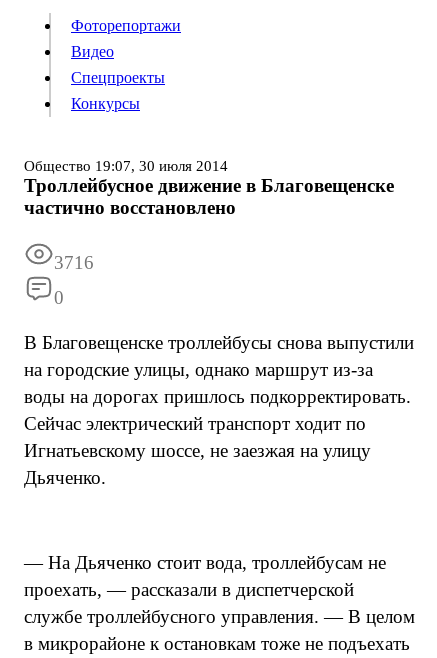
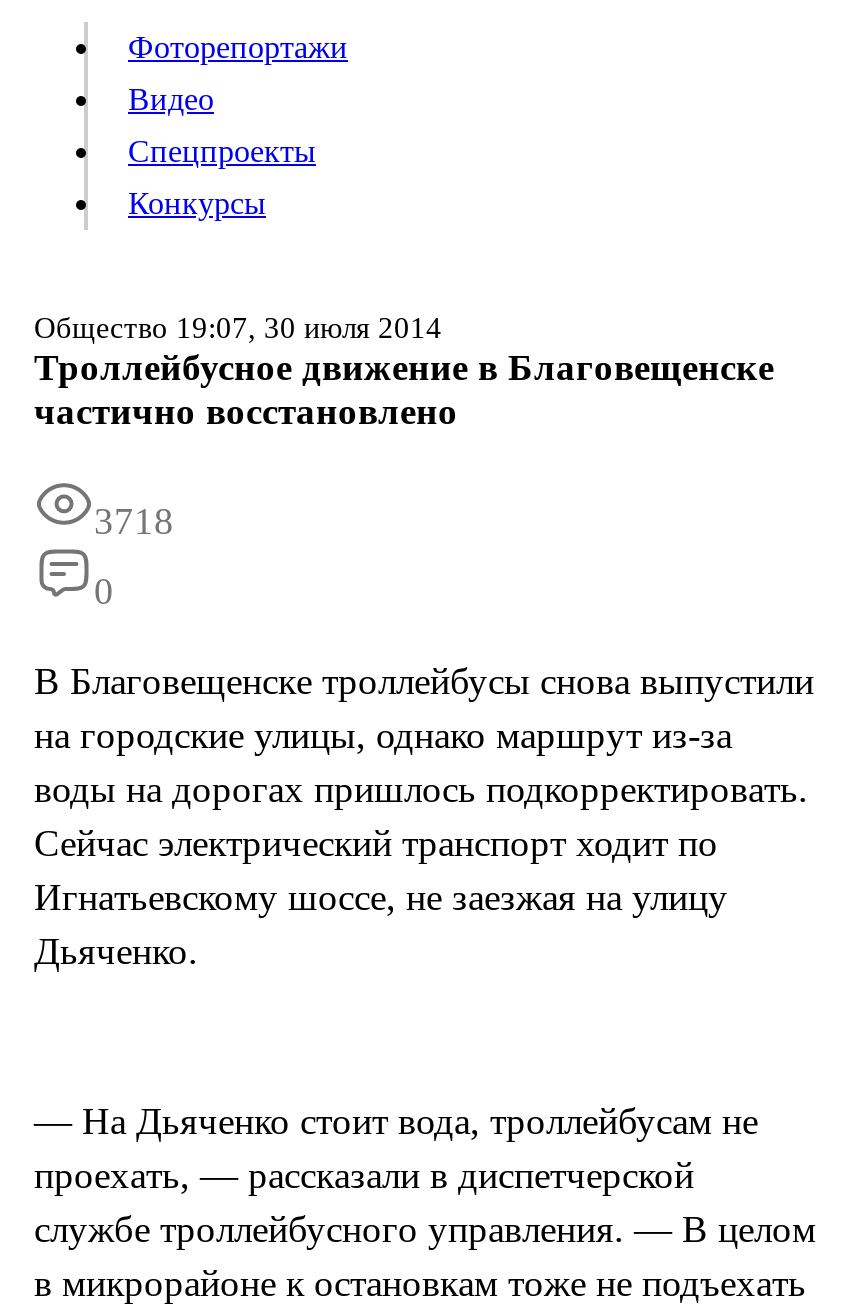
- 3716
+ 3718
